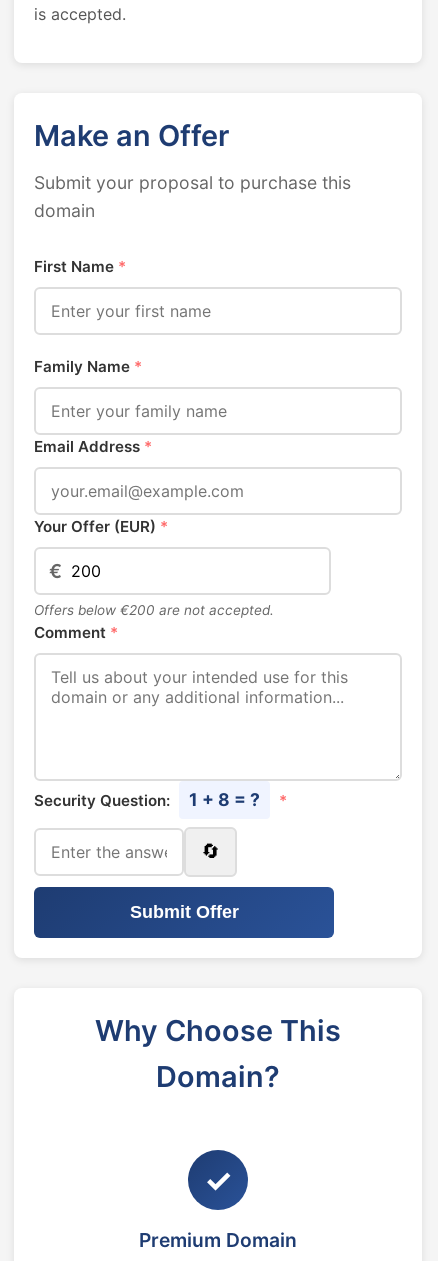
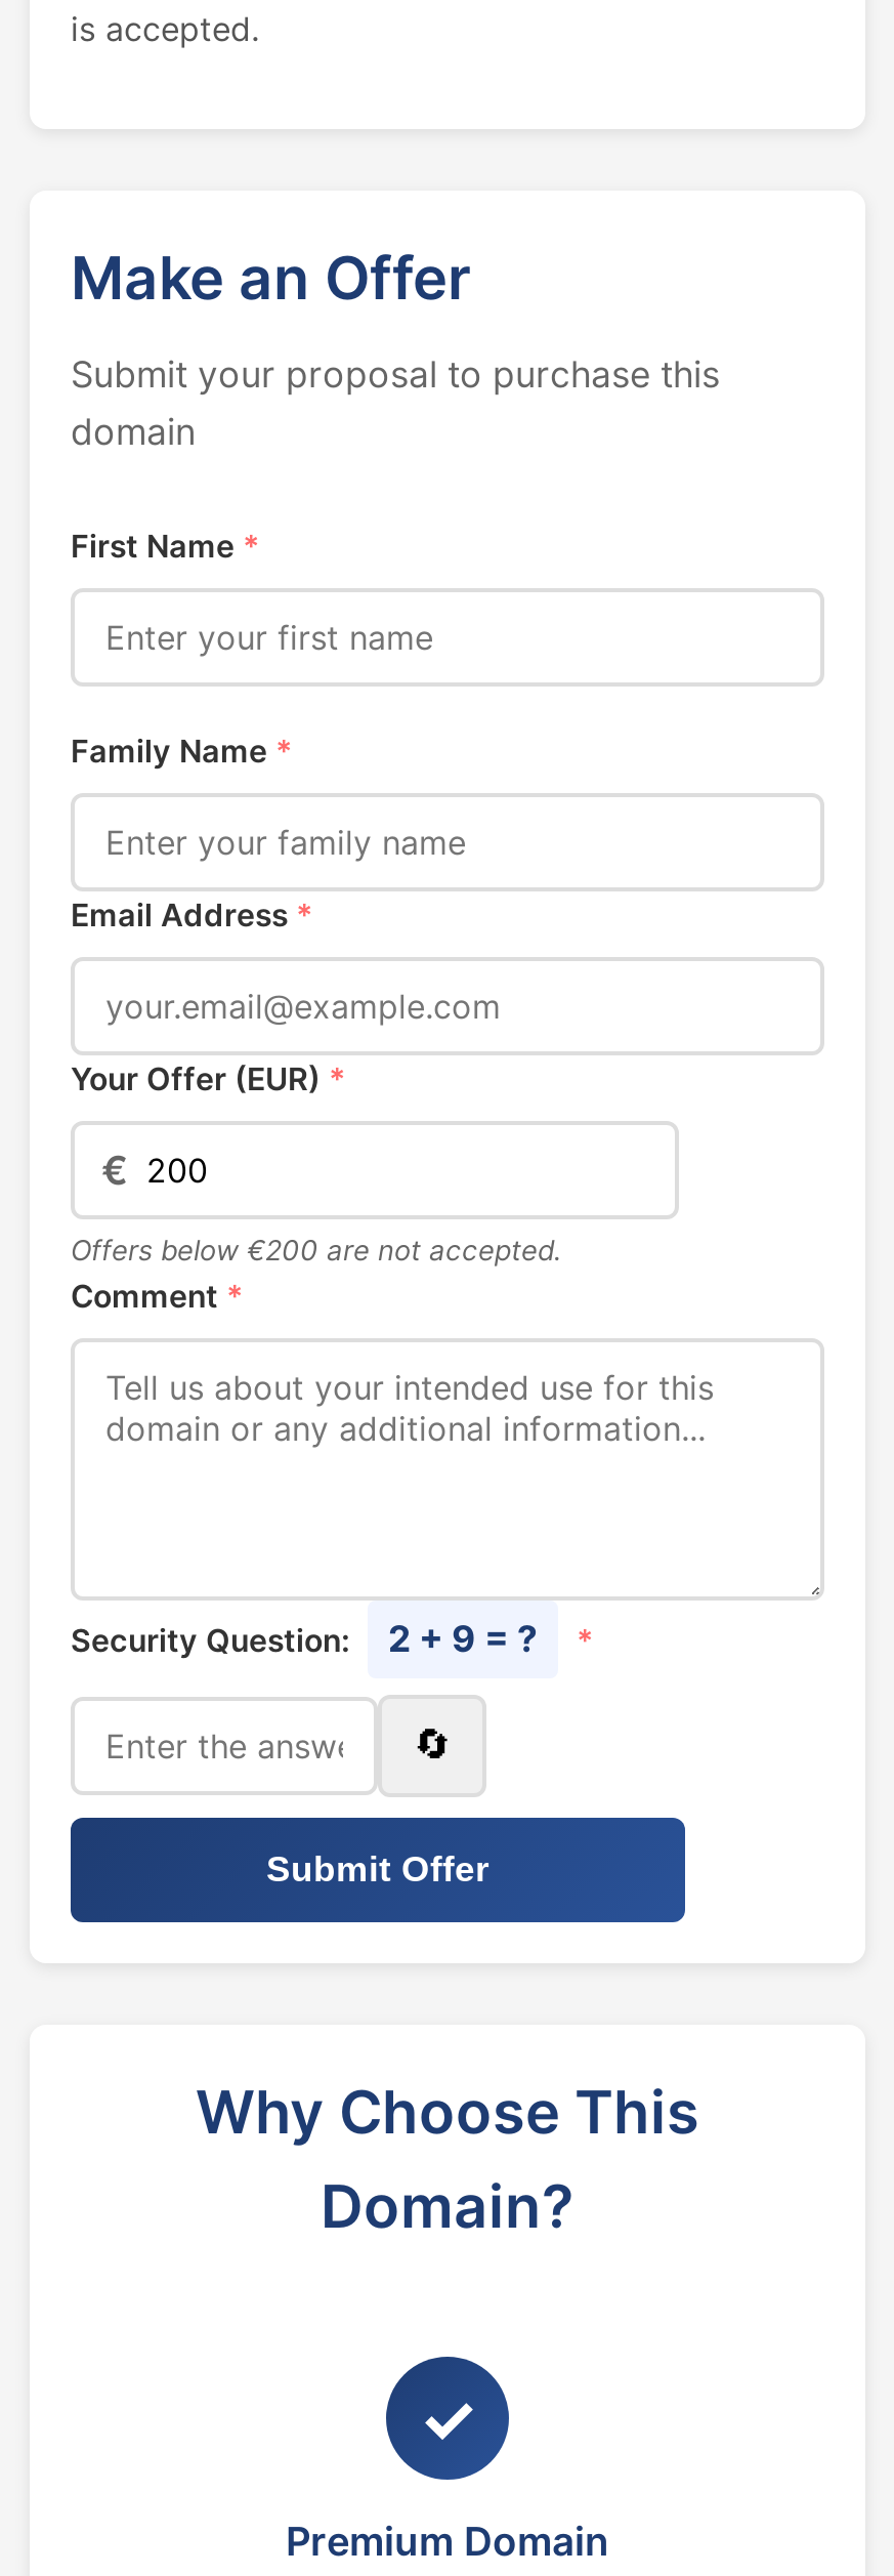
- 1 + 8 = ?
+ 2 + 9 = ?
